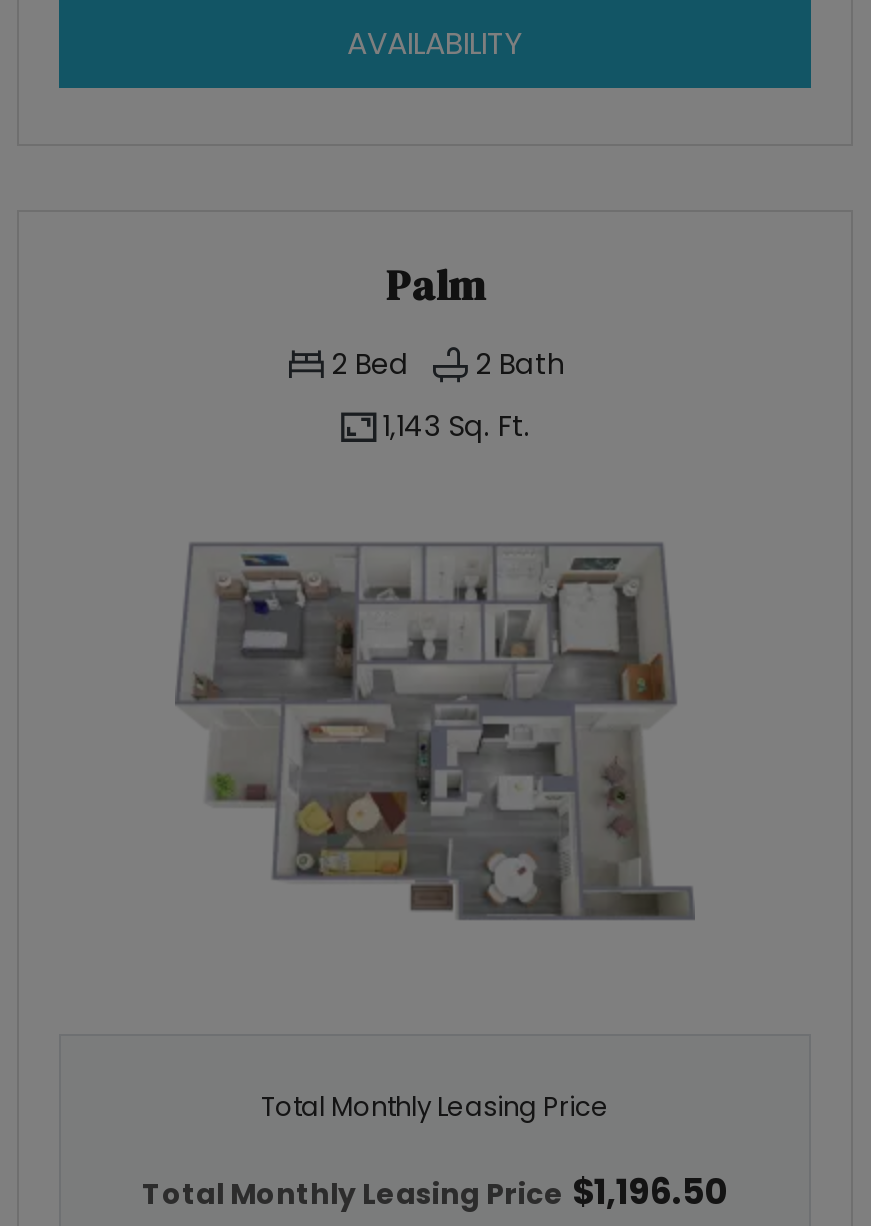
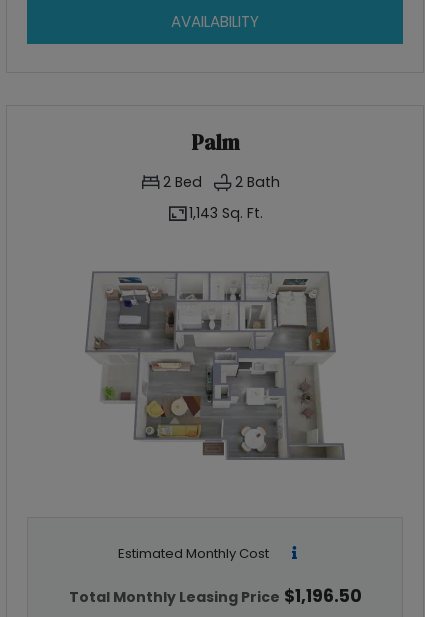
- Total Monthly Leasing Price
+ Estimated Monthly Cost
